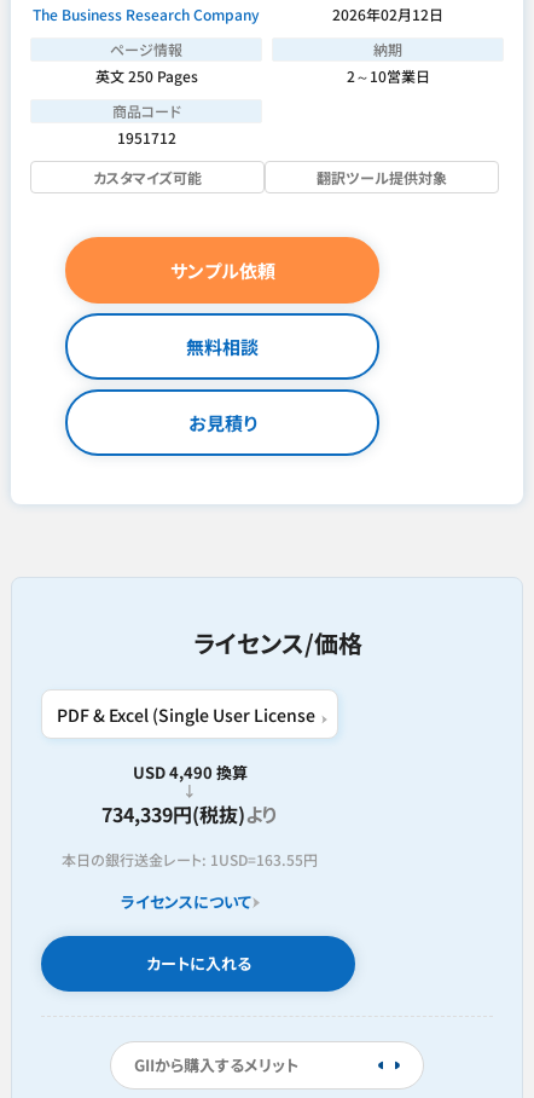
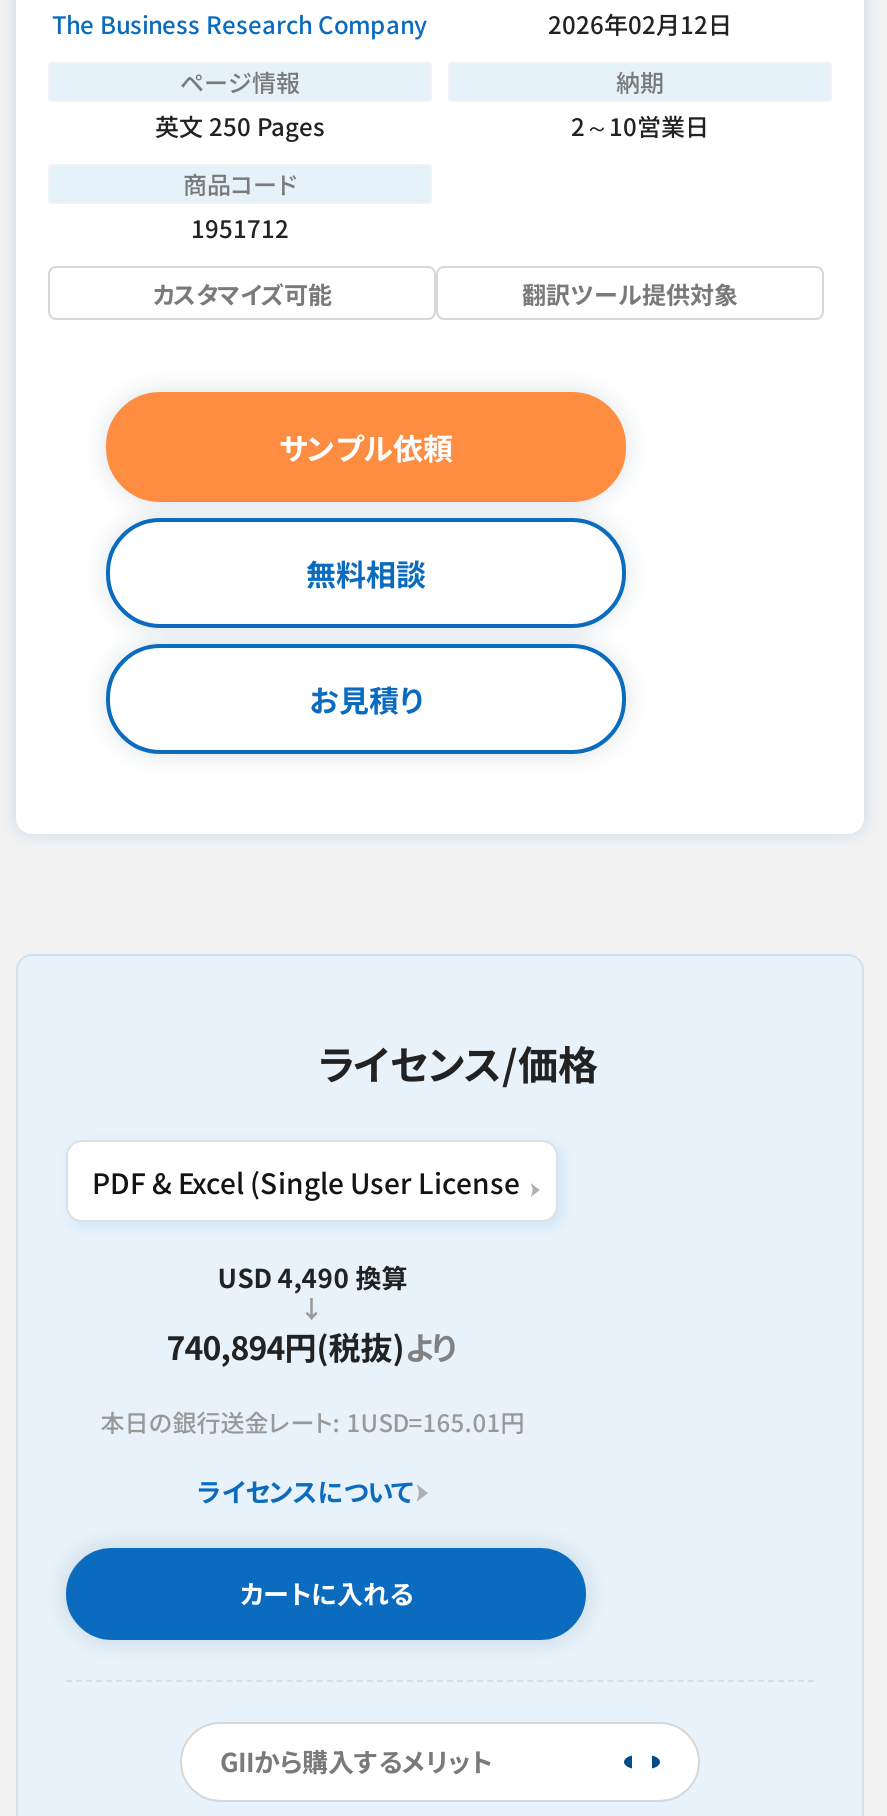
- 734,339円(税抜)より
+ 740,894円(税抜)より

- 本日の銀行送金レート: 1USD=163.55円
+ 本日の銀行送金レート: 1USD=165.01円
